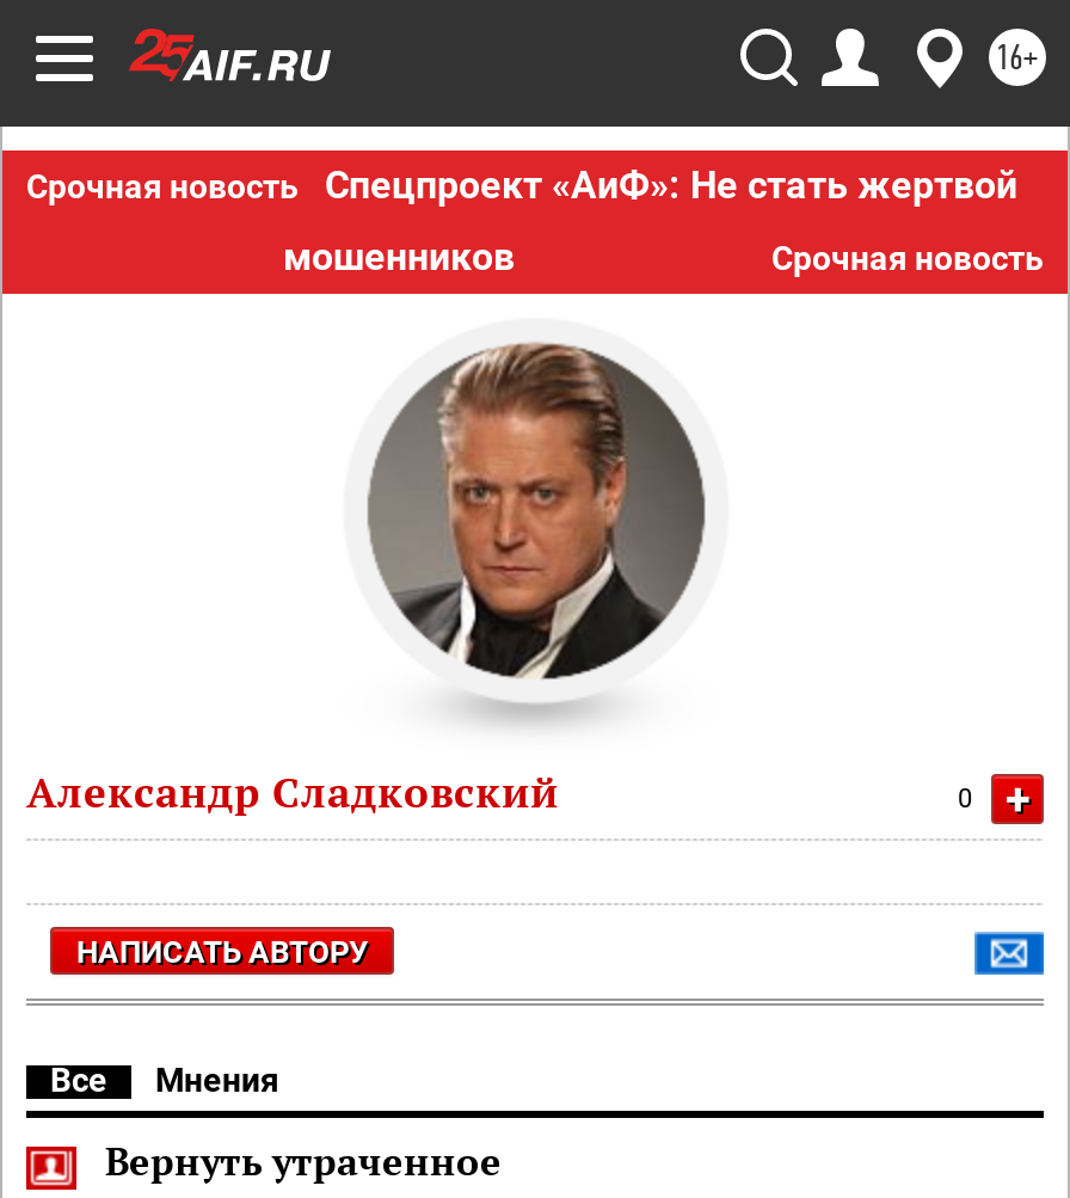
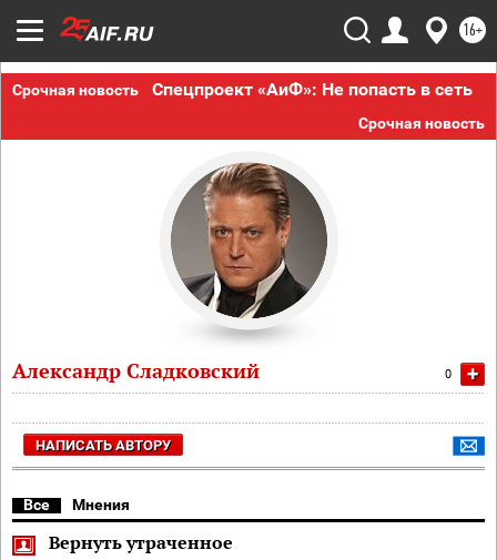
- Спецпроект «АиФ»: Не стать жертвой
- мошенников
+ Спецпроект «АиФ»: Не попасть в сеть
